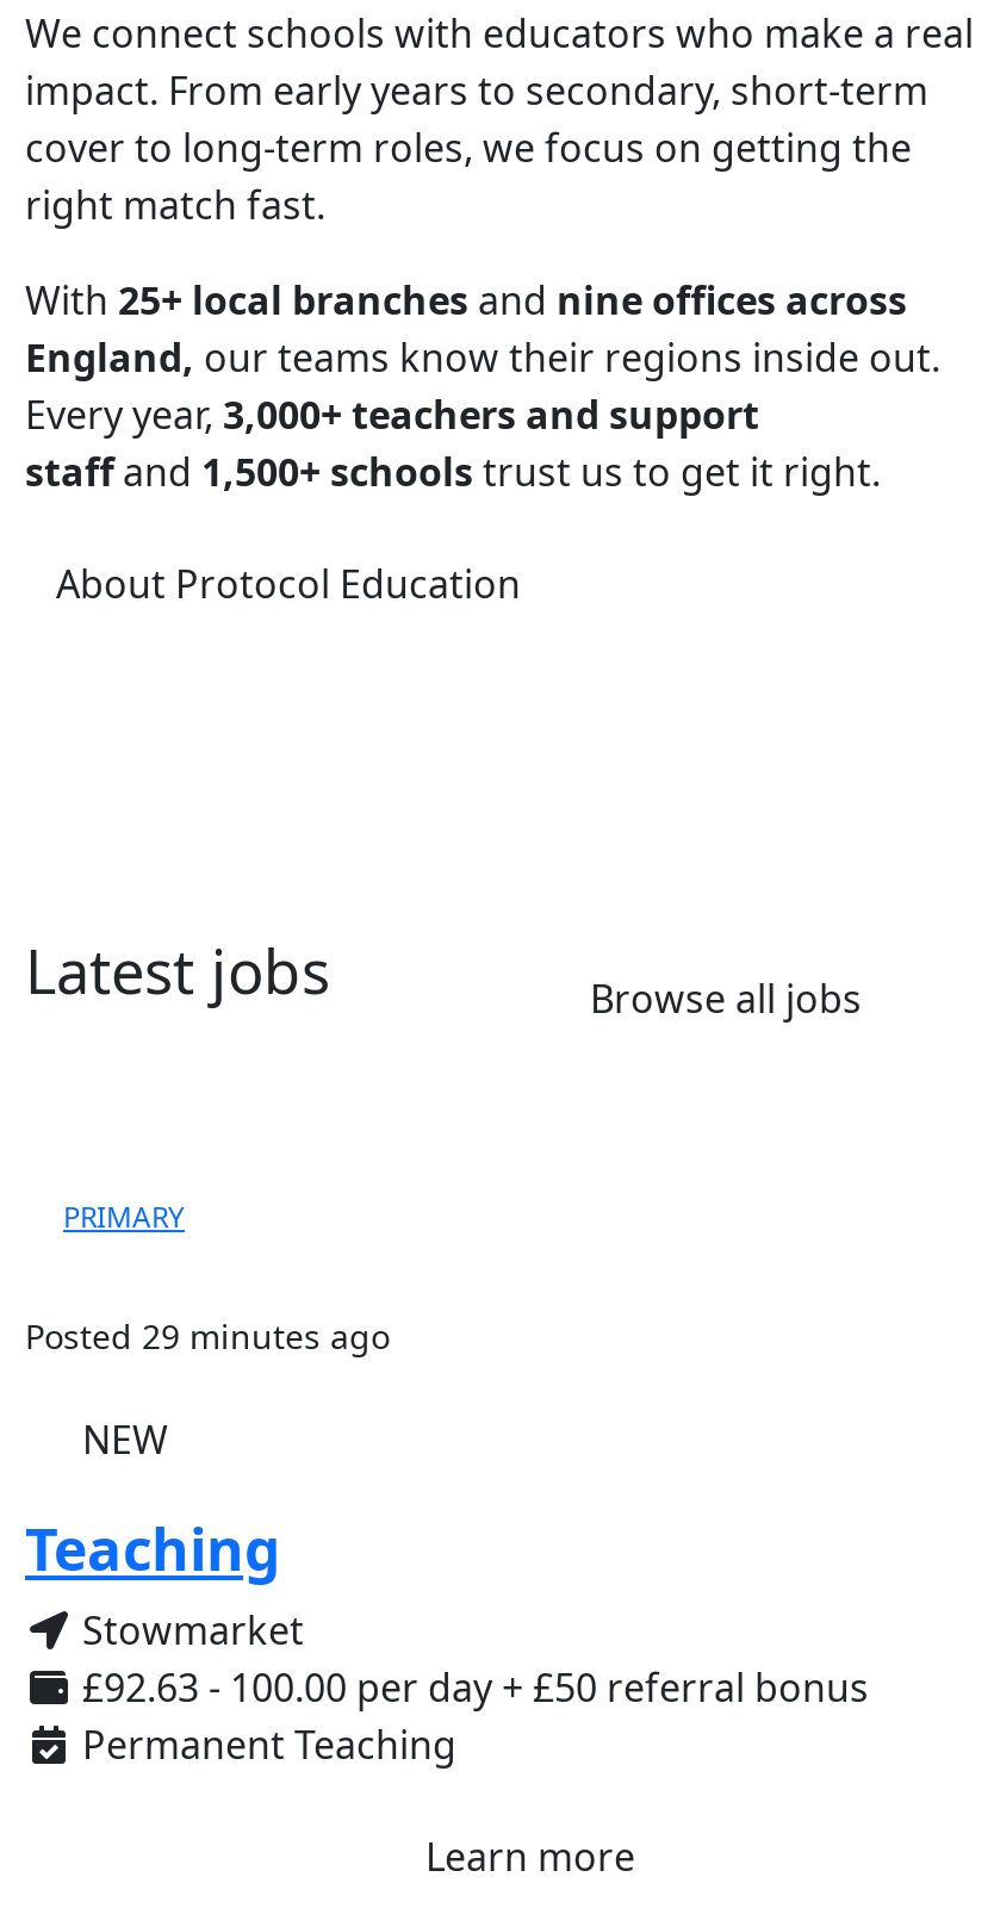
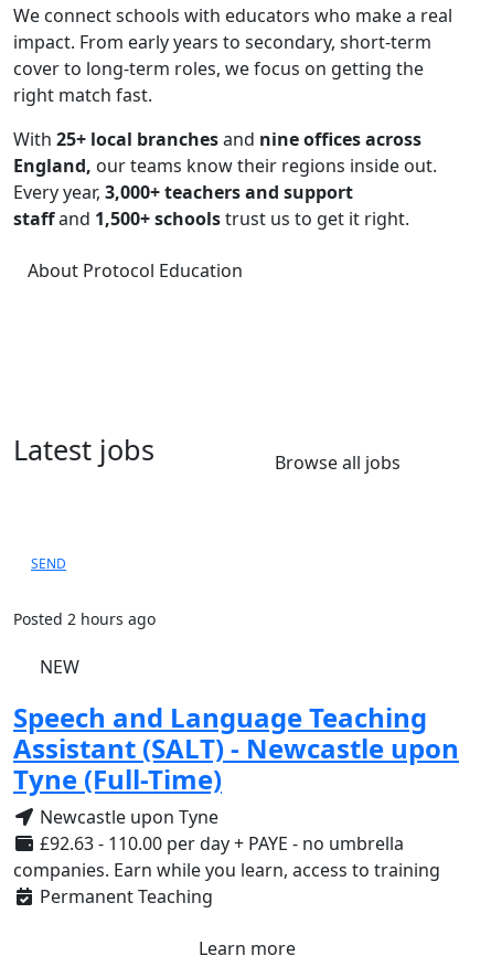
- PRIMARY
+ SEND

- Posted 29 minutes ago
+ Posted 2 hours ago

- Teaching
- Stowmarket
- £92.63 - 100.00 per day + £50 referral bonus
+ Speech and Language Teaching
+ Assistant (SALT) - Newcastle upon
+ Tyne (Full-Time)
+ Newcastle upon Tyne
+ £92.63 - 110.00 per day + PAYE - no umbrella
+ companies. Earn while you learn, access to training
